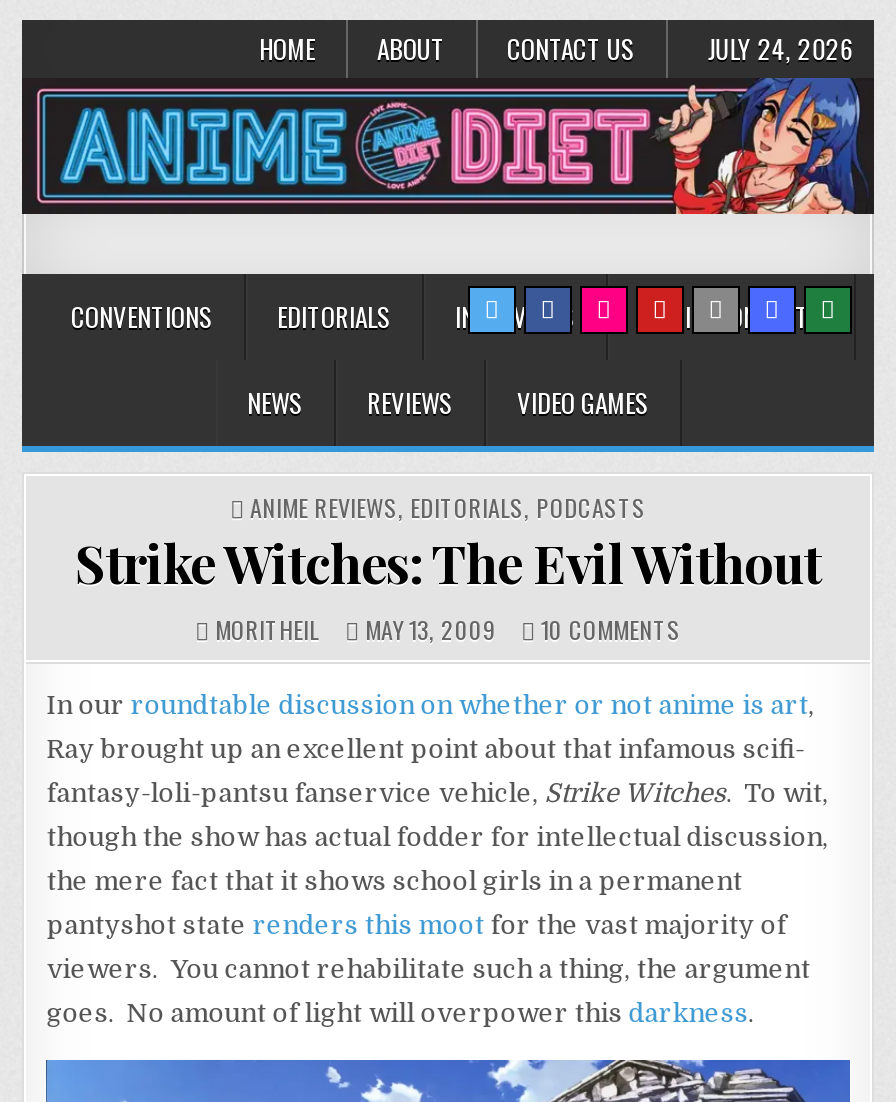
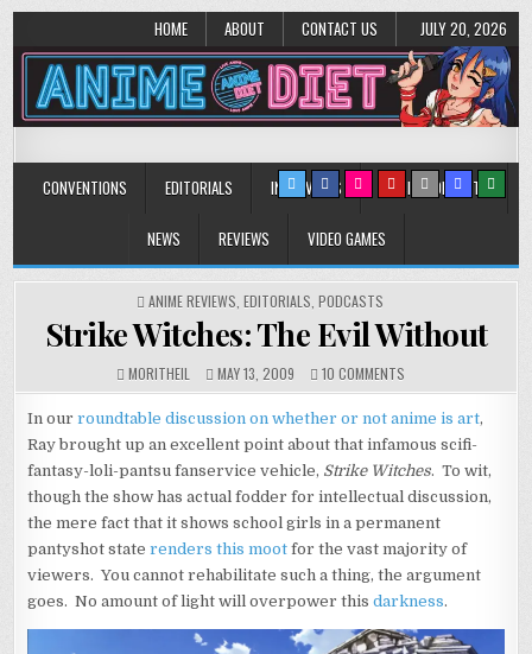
- HOME ABOUT CONTACT US JULY 24, 2026
+ HOME ABOUT CONTACT US JULY 20, 2026
